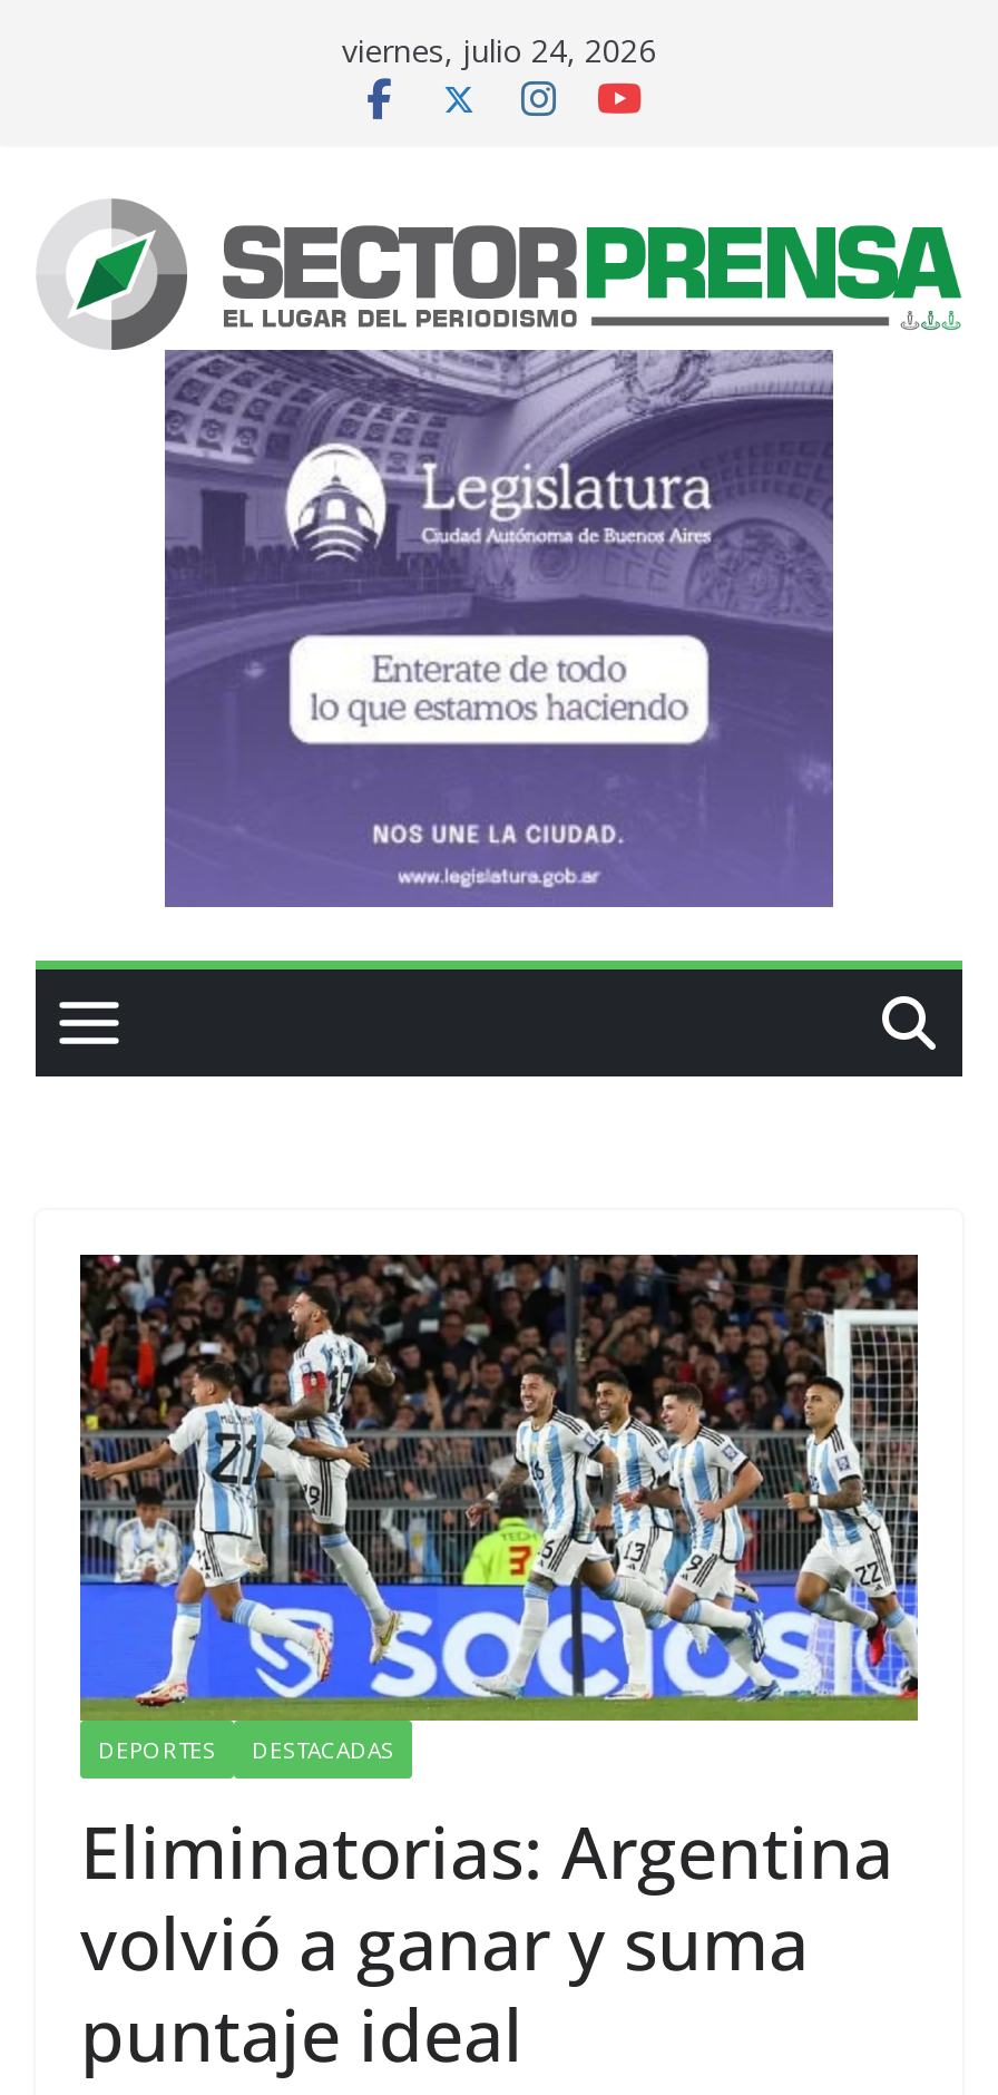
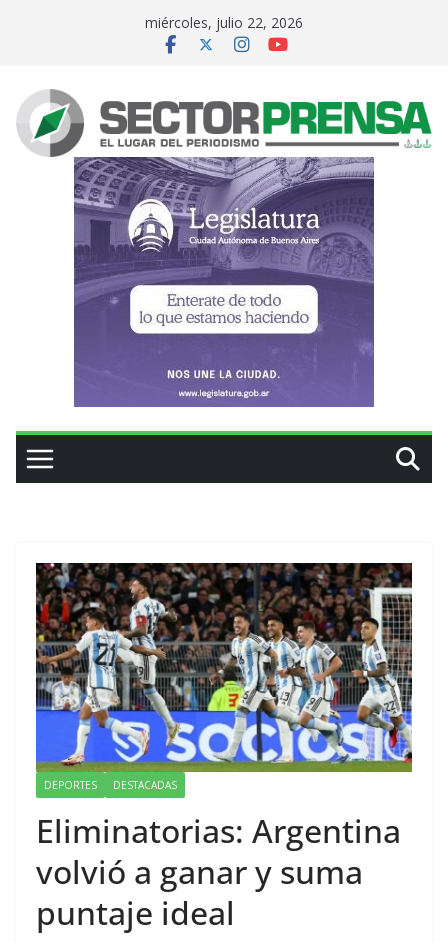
- viernes, julio 24, 2026
+ miércoles, julio 22, 2026
